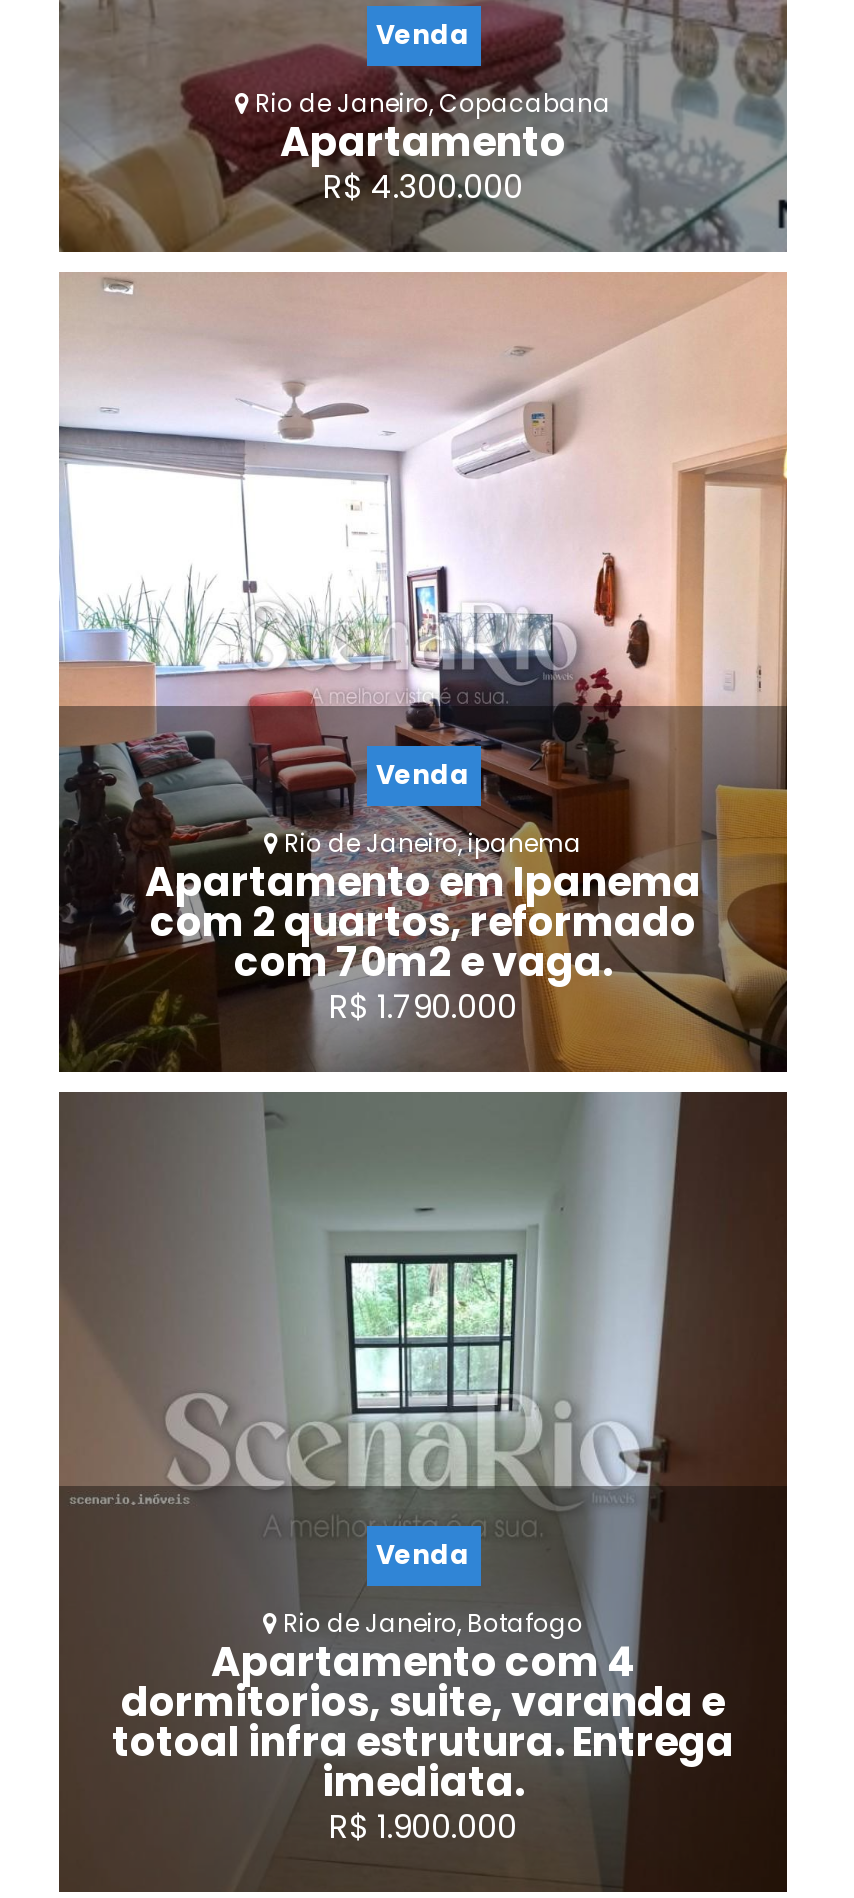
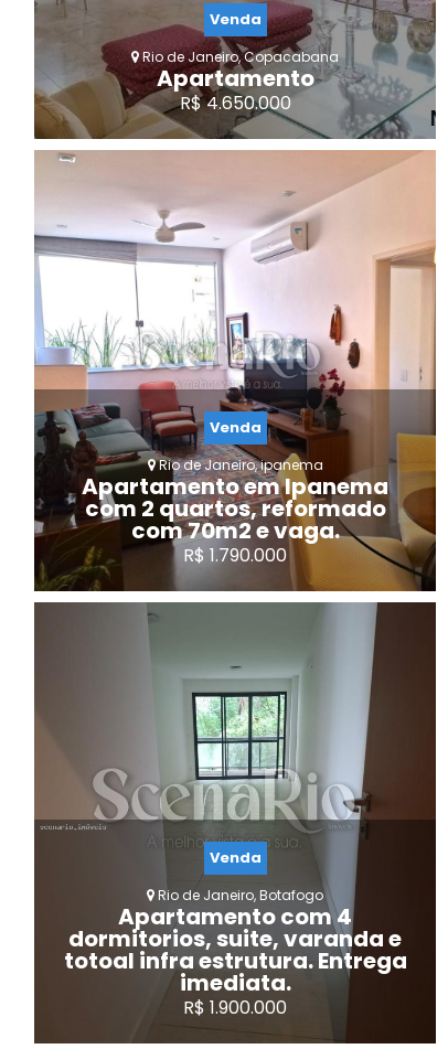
- R$ 4.300.000
+ R$ 4.650.000
